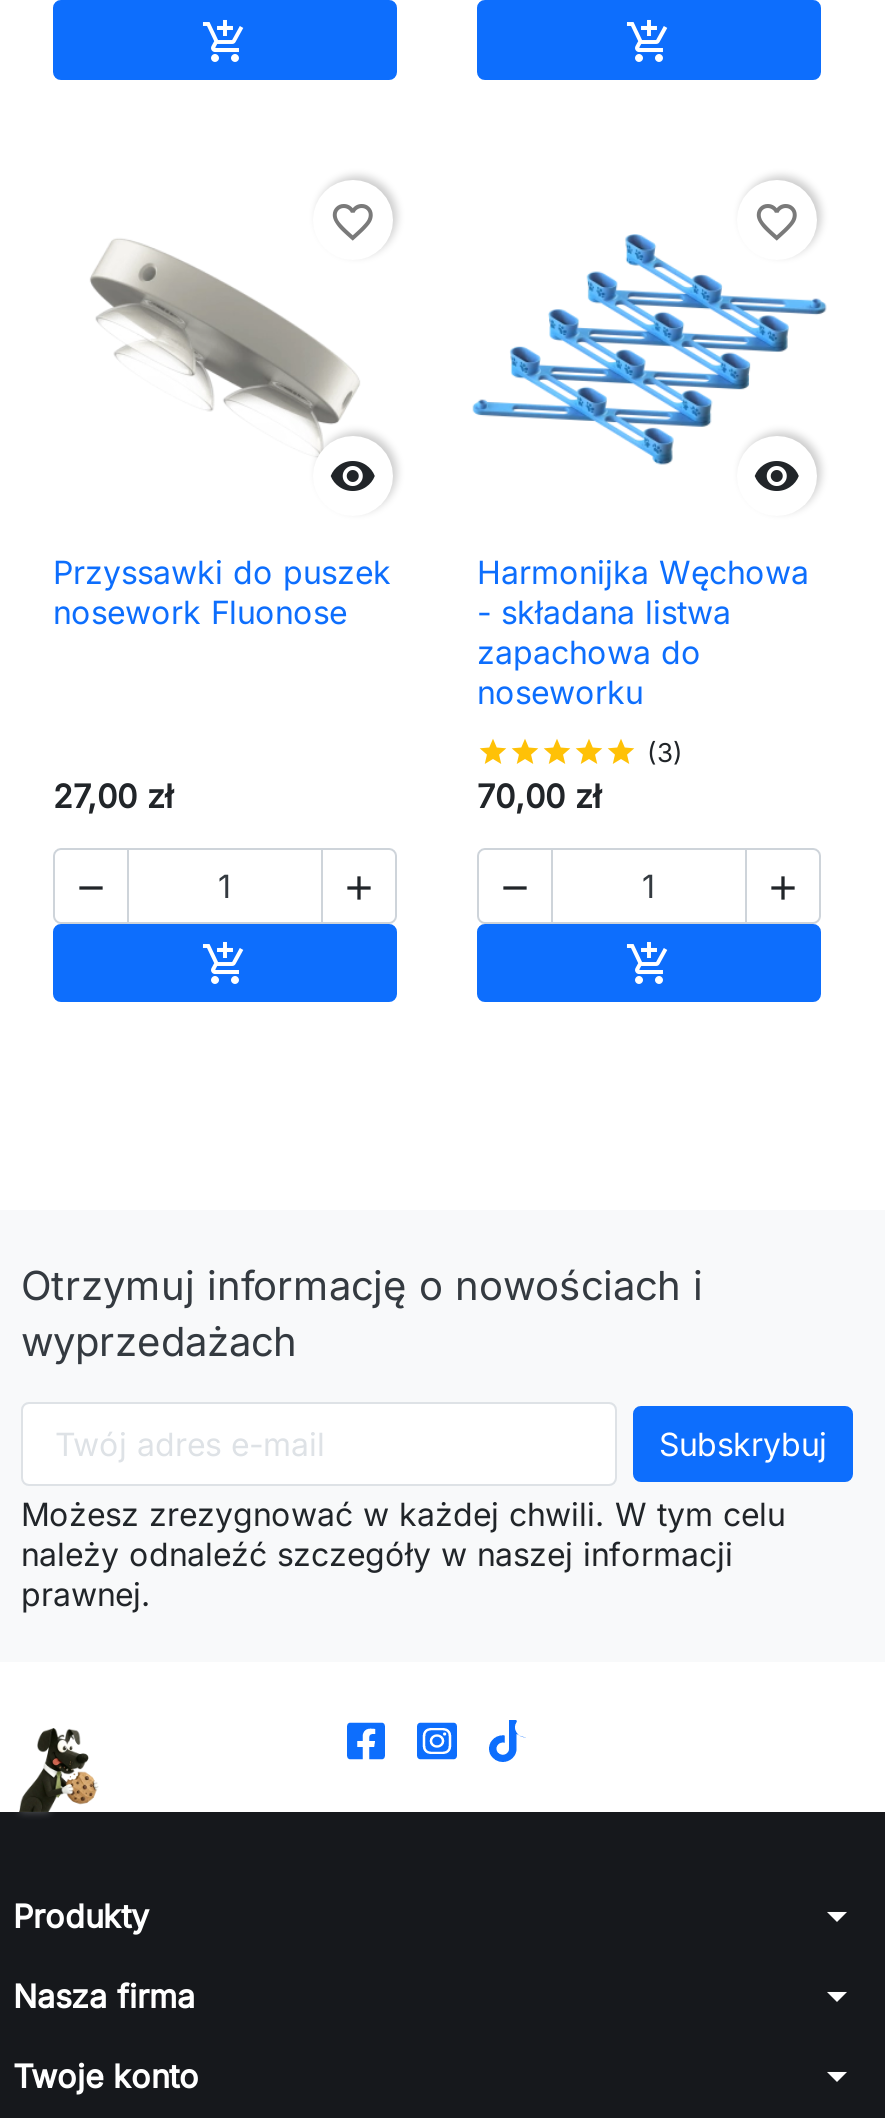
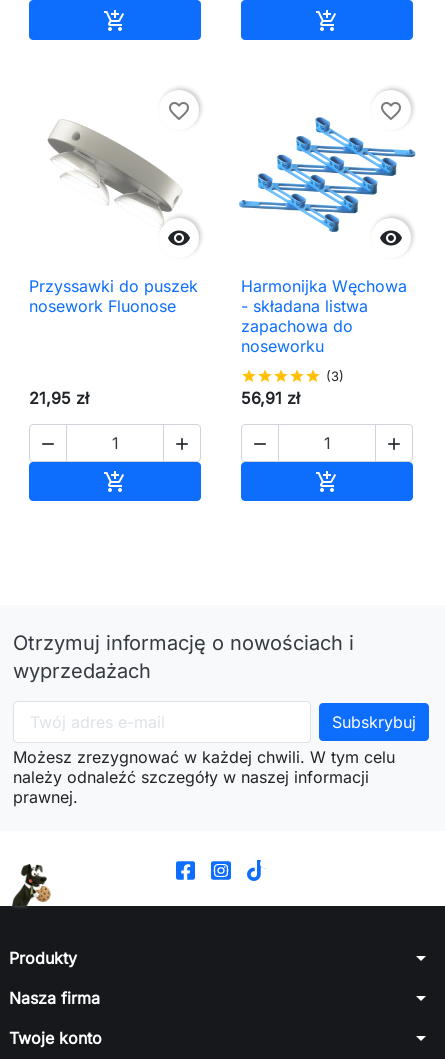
- 27,00 zł
+ 21,95 zł

- 70,00 zł
+ 56,91 zł
